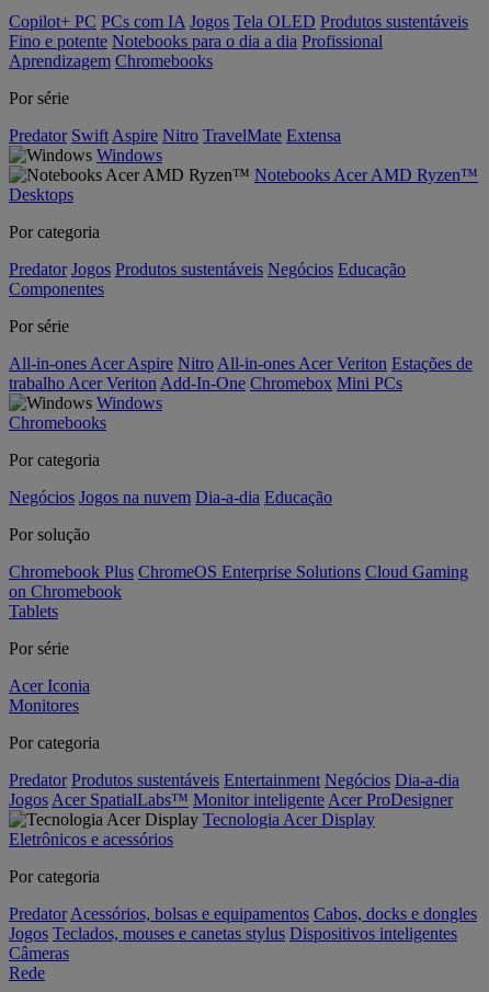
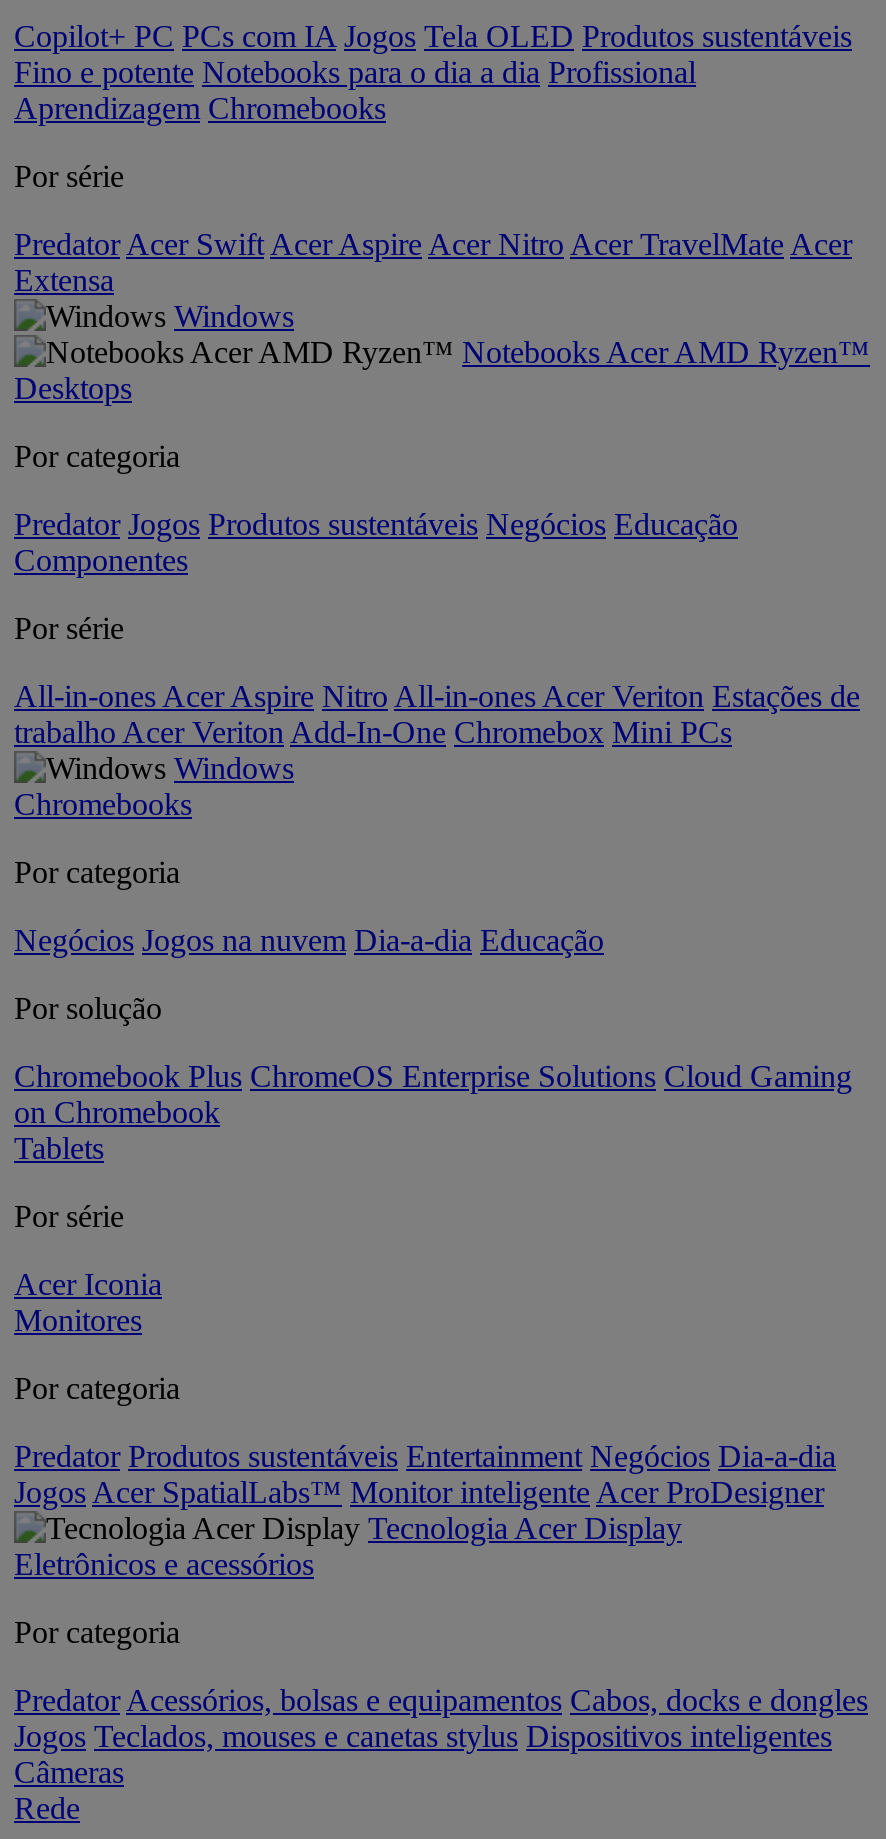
- Predator Swift Aspire Nitro TravelMate Extensa
+ Predator Acer Swift Acer Aspire Acer Nitro Acer TravelMate Acer
+ Extensa
